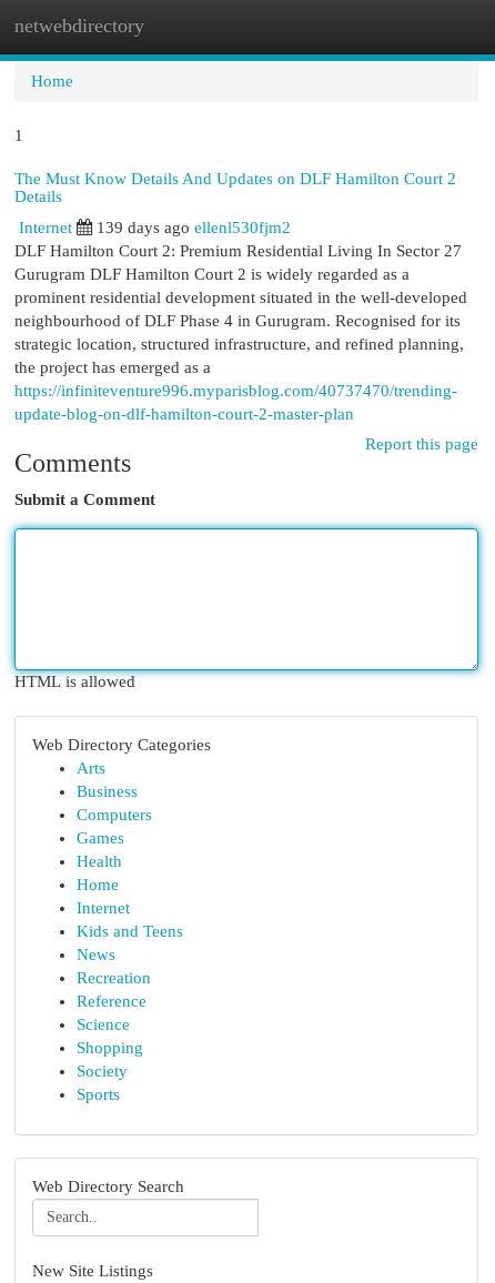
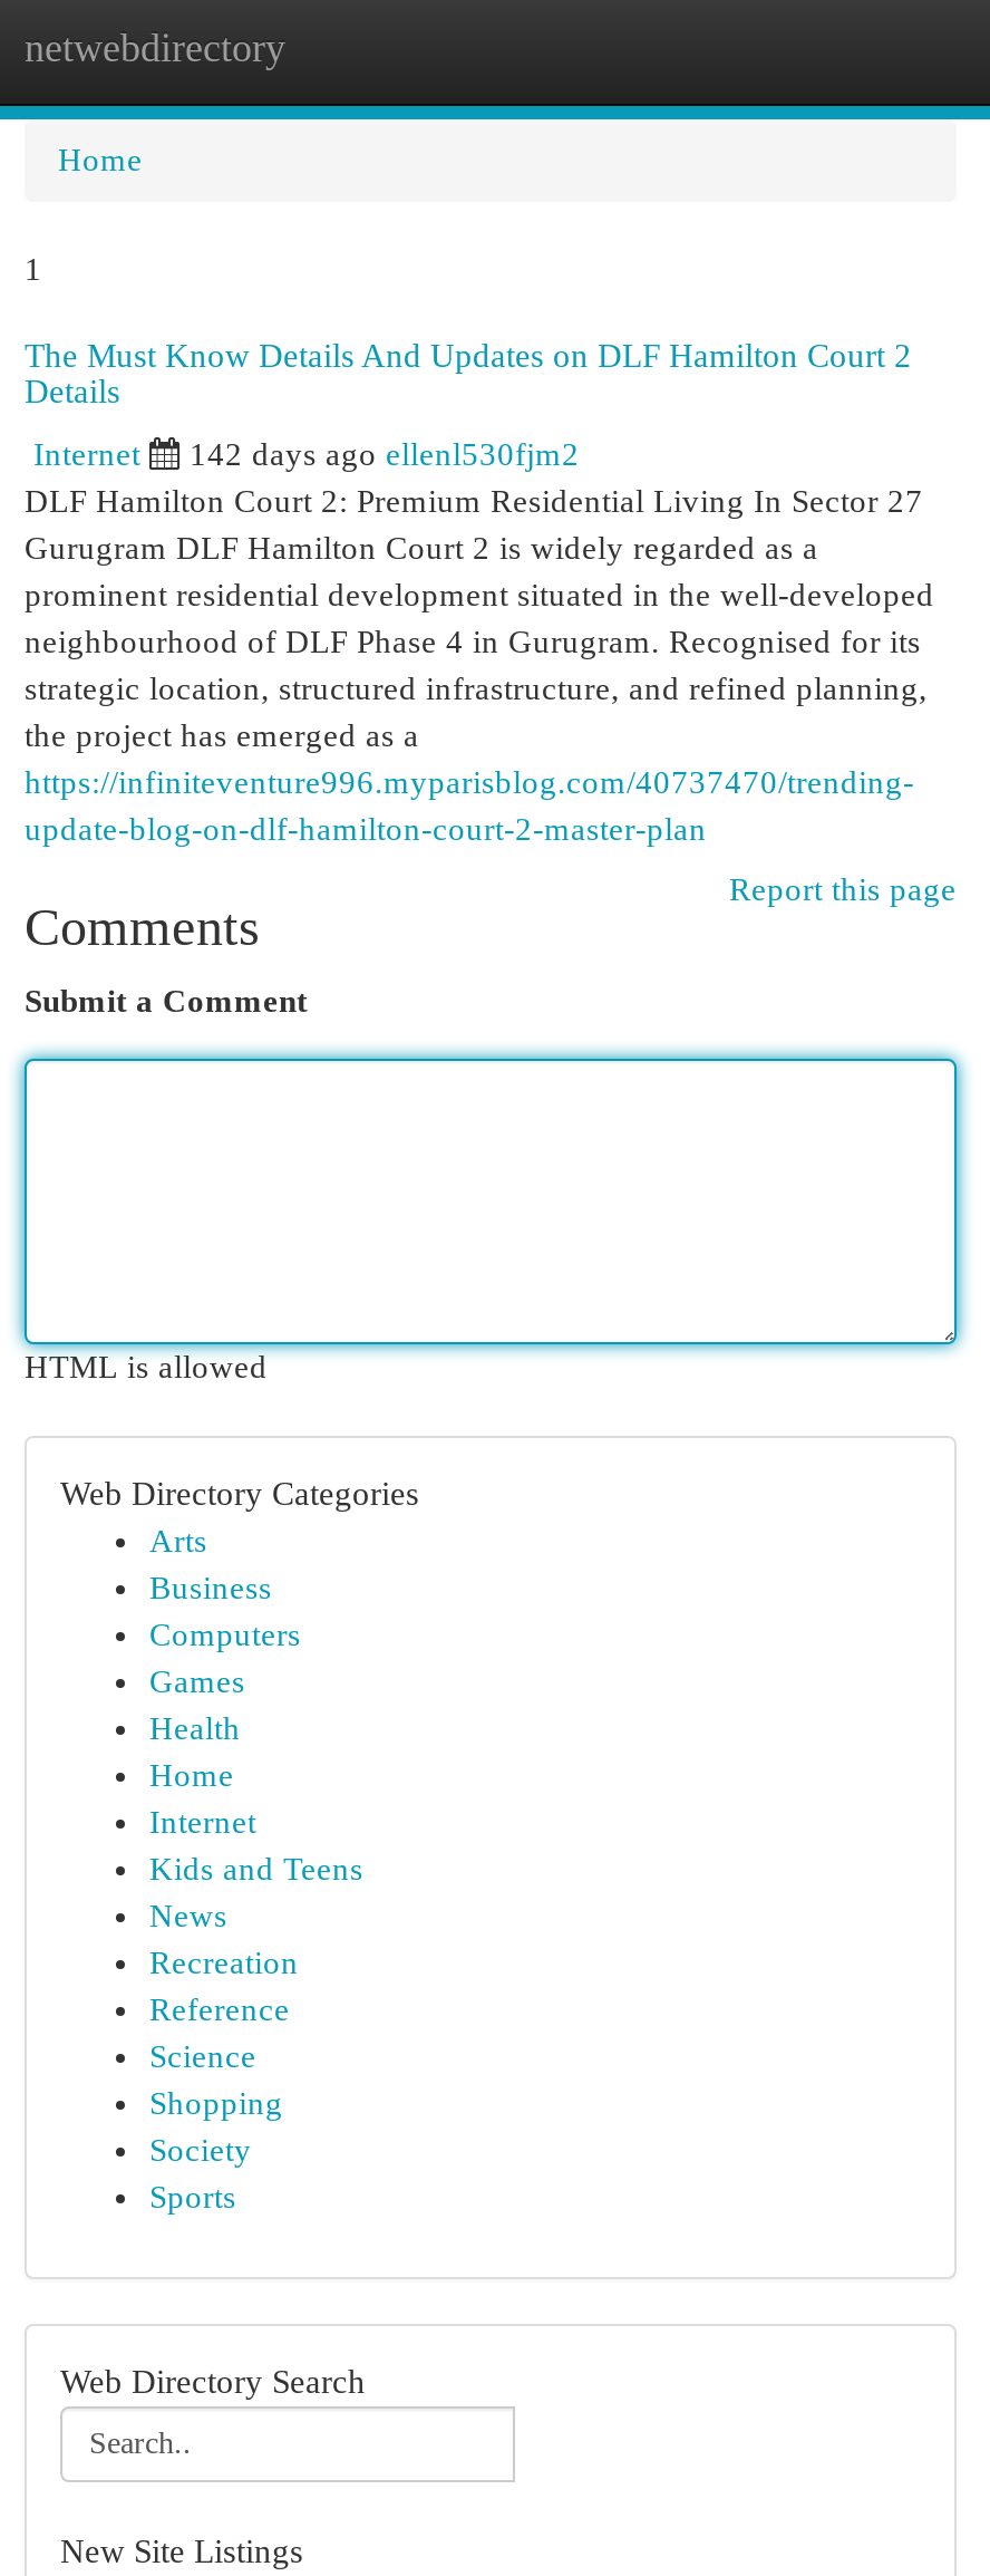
- 139 days ago ellenl530fjm2
+ 142 days ago ellenl530fjm2
